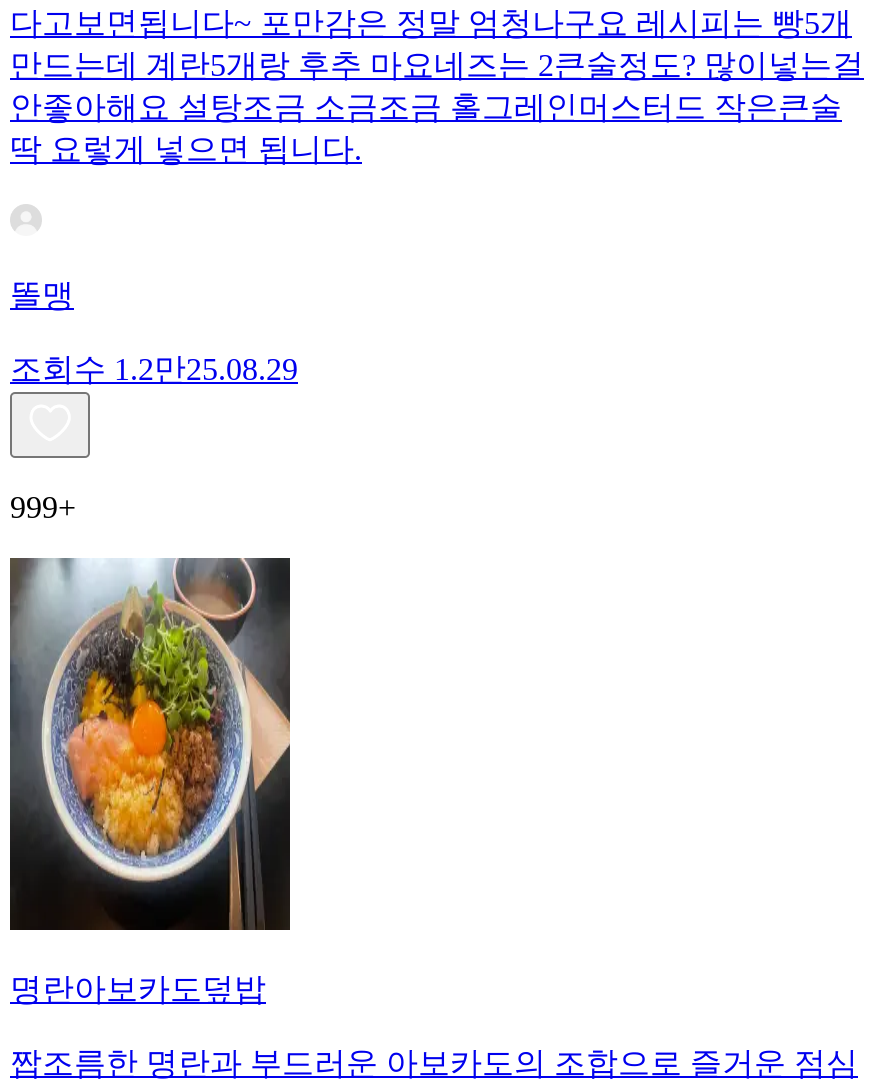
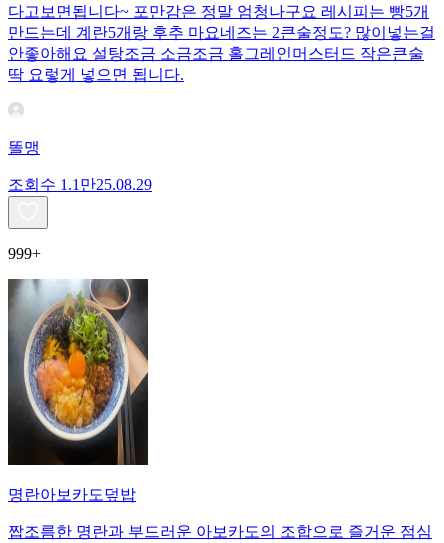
- 조회수 1.2만 25.08.29
+ 조회수 1.1만 25.08.29
